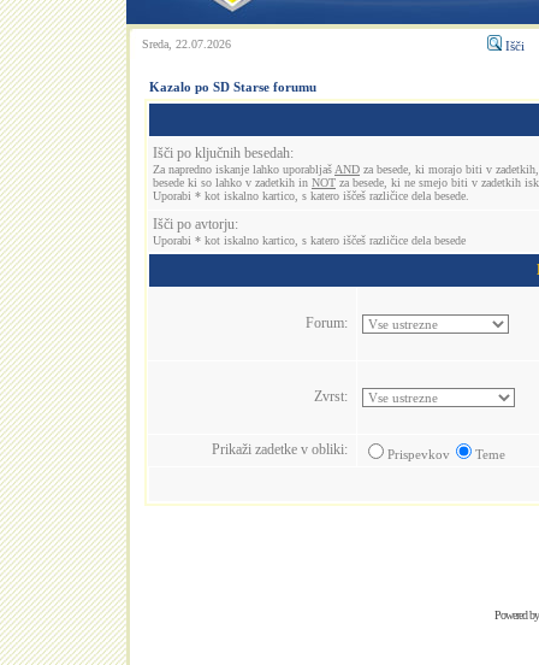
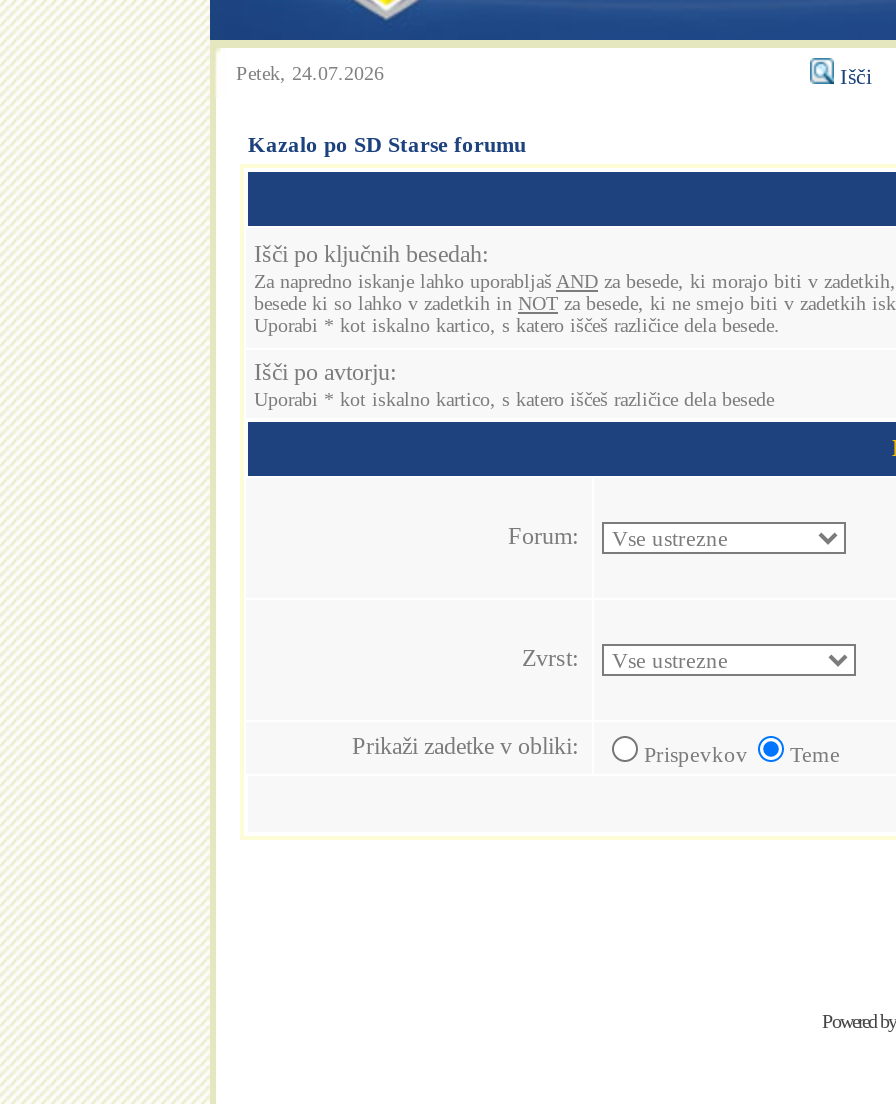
- Sreda, 22.07.2026
+ Petek, 24.07.2026
